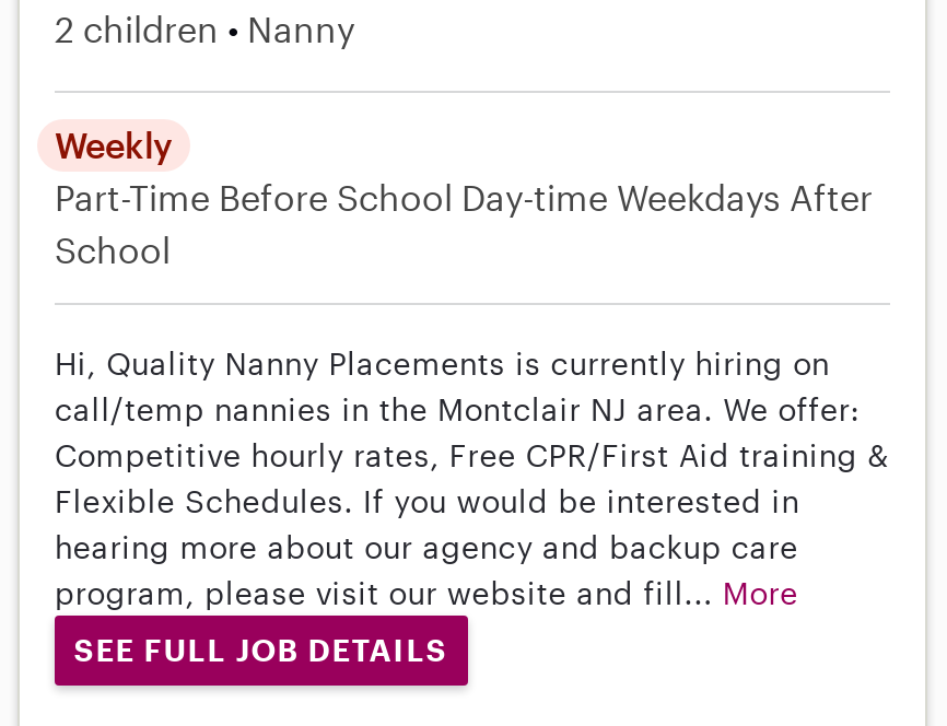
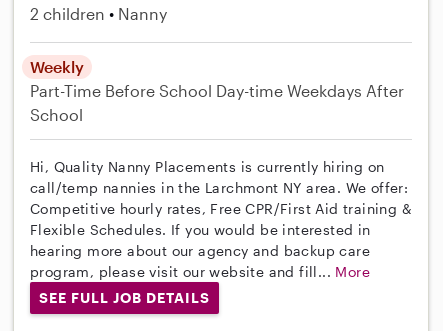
- call/temp nannies in the Montclair NJ area. We offer:
+ call/temp nannies in the Larchmont NY area. We offer:
